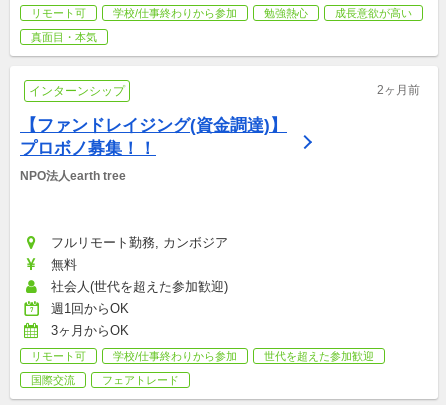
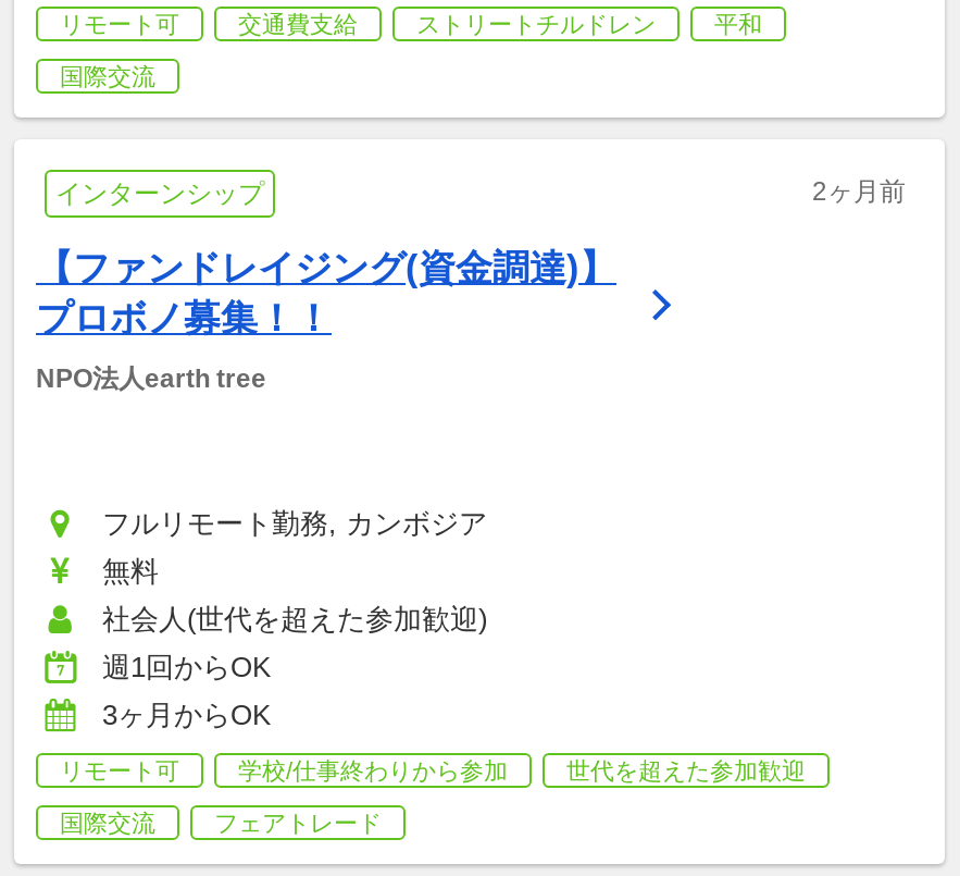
- 学校/仕事終わりから参加
- 勉強熱心
- 成長意欲が高い
+ 交通費支給
+ ストリートチルドレン
+ 平和

- 真面目・本気
+ 国際交流
